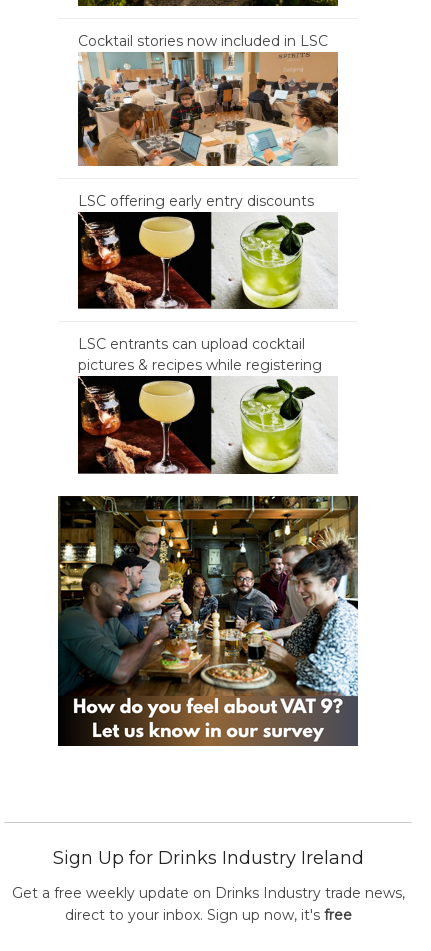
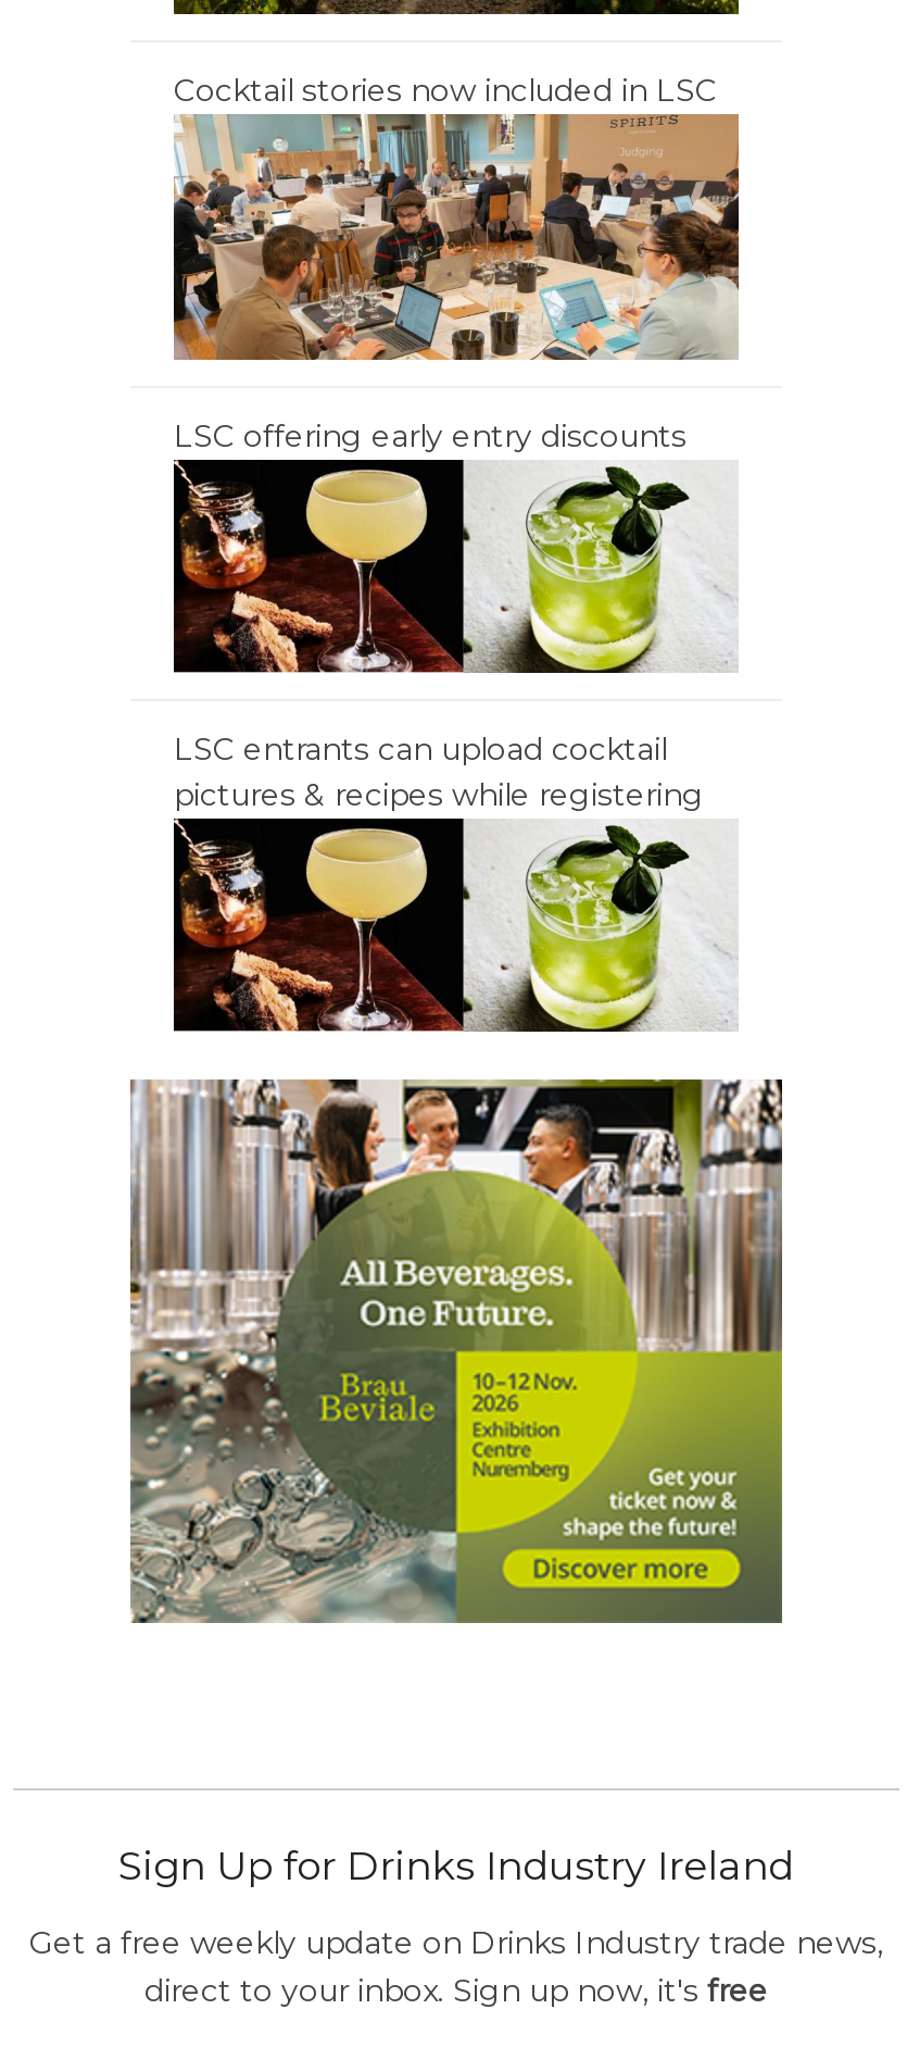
- [image]
+ [image]
